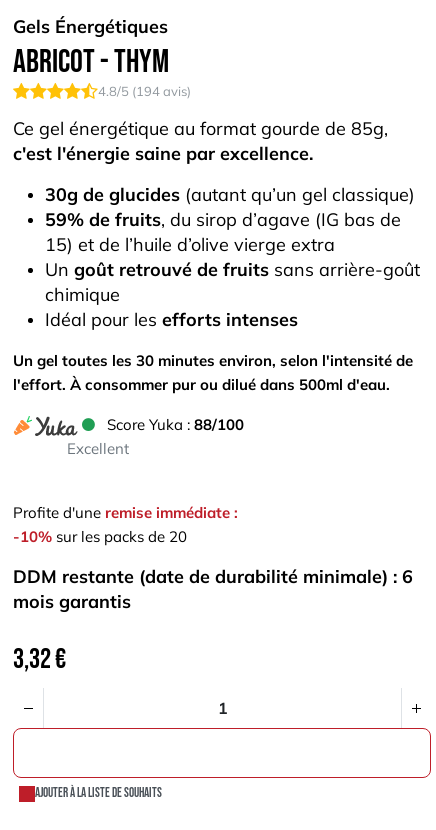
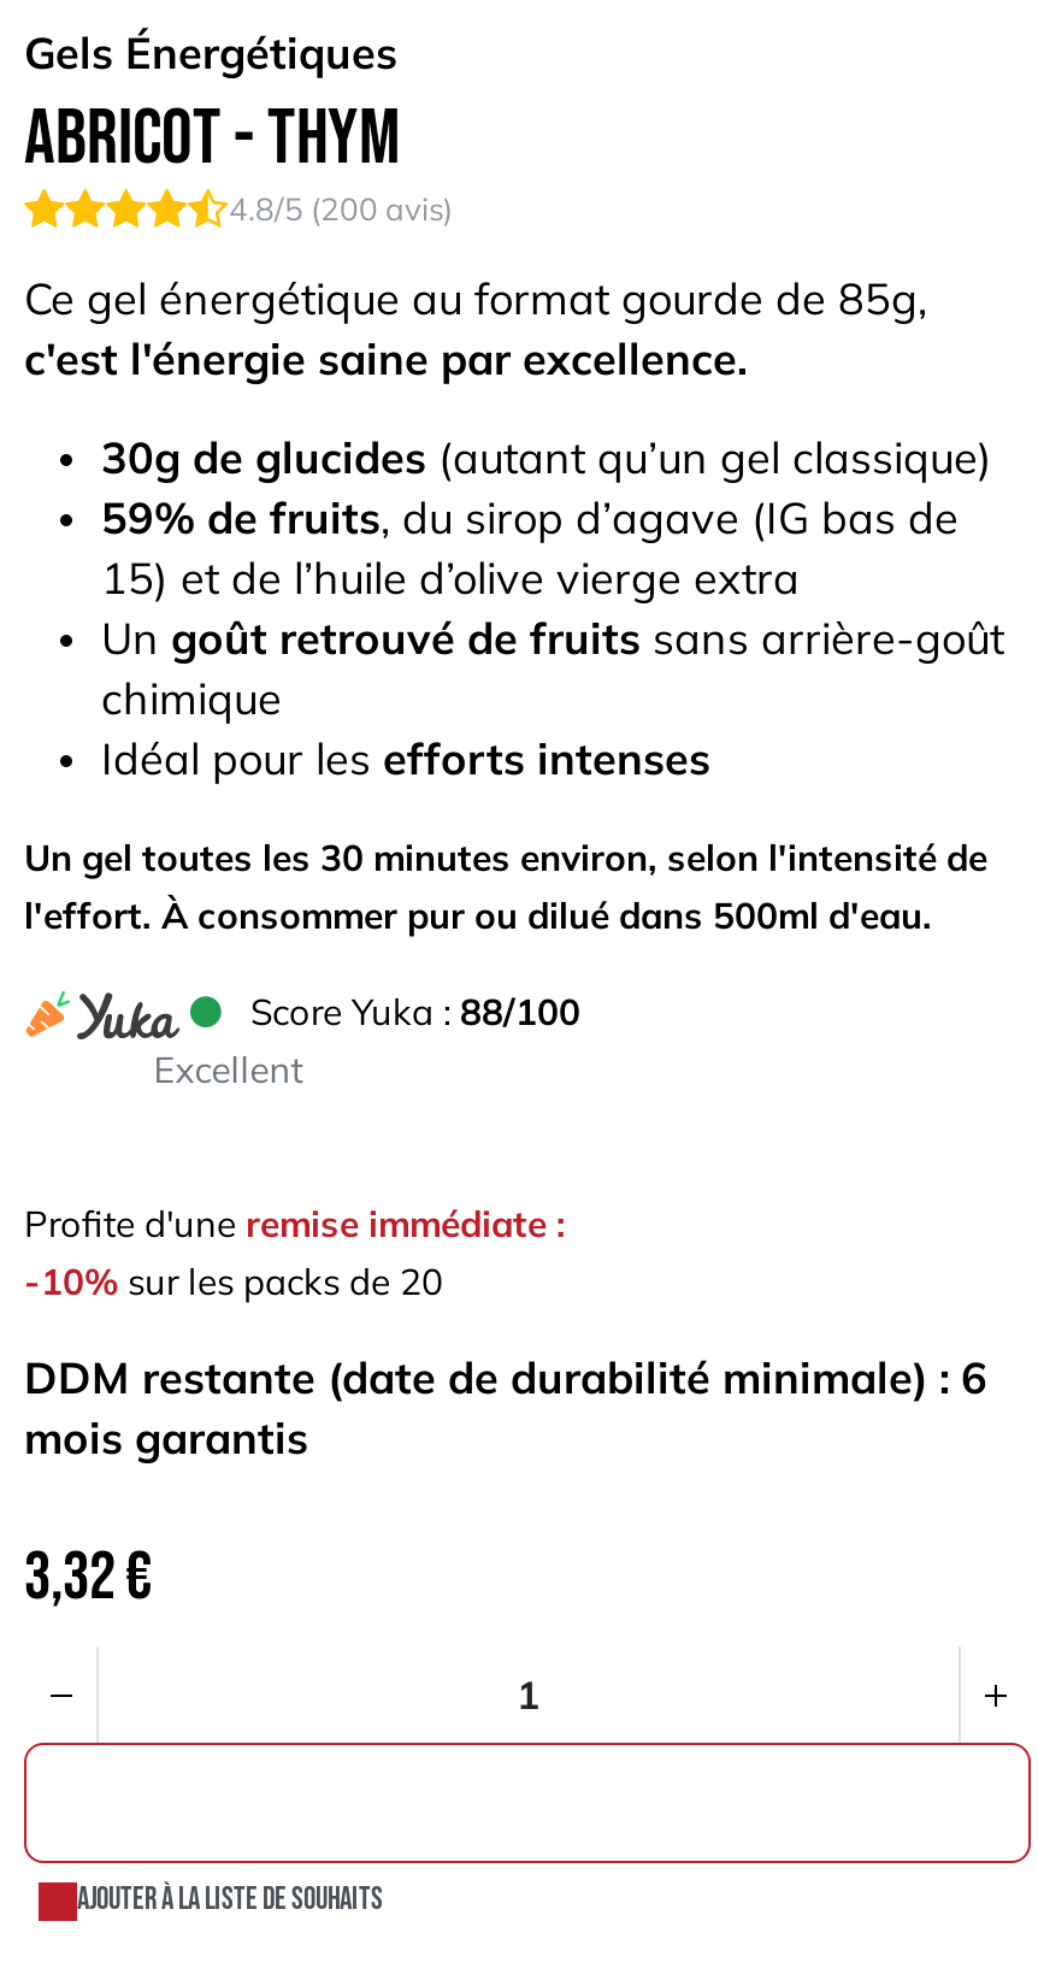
- 4.8/5 (194 avis)
+ 4.8/5 (200 avis)
